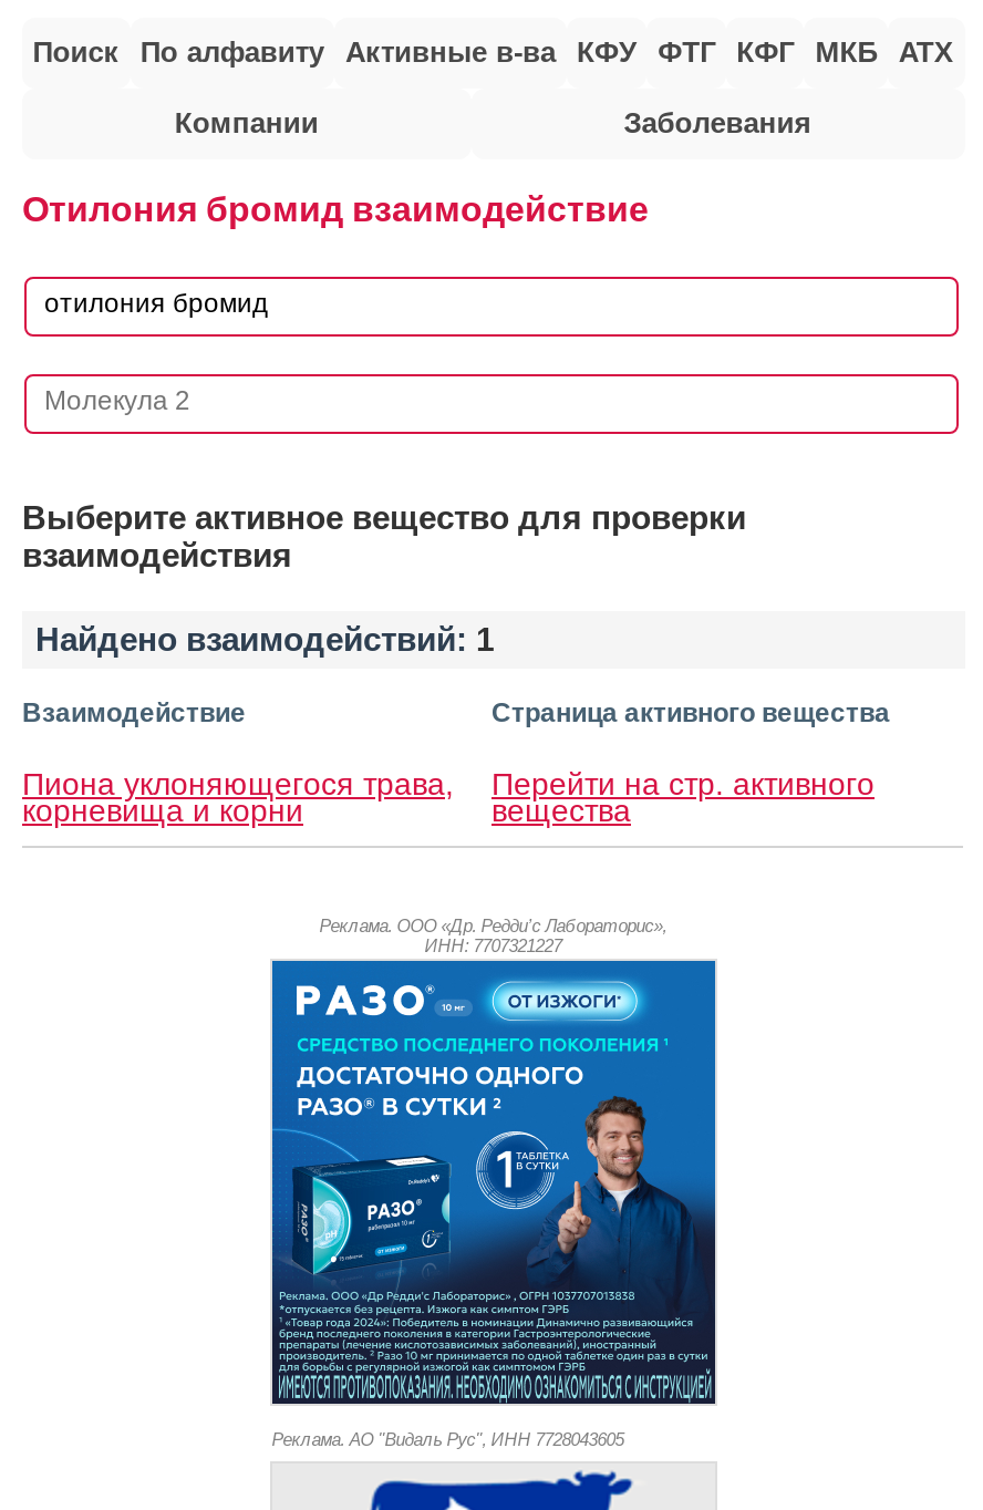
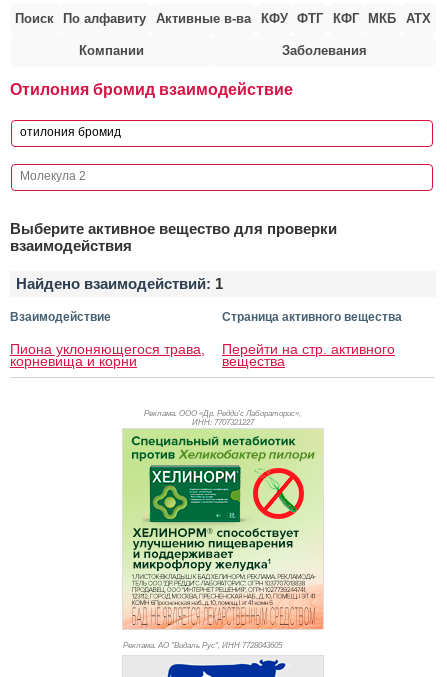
- [image]
+ [image]
